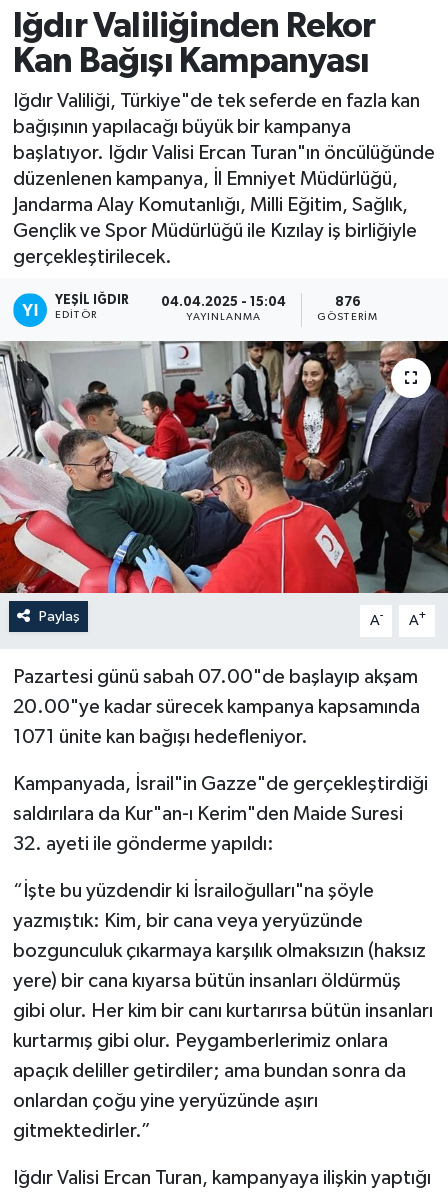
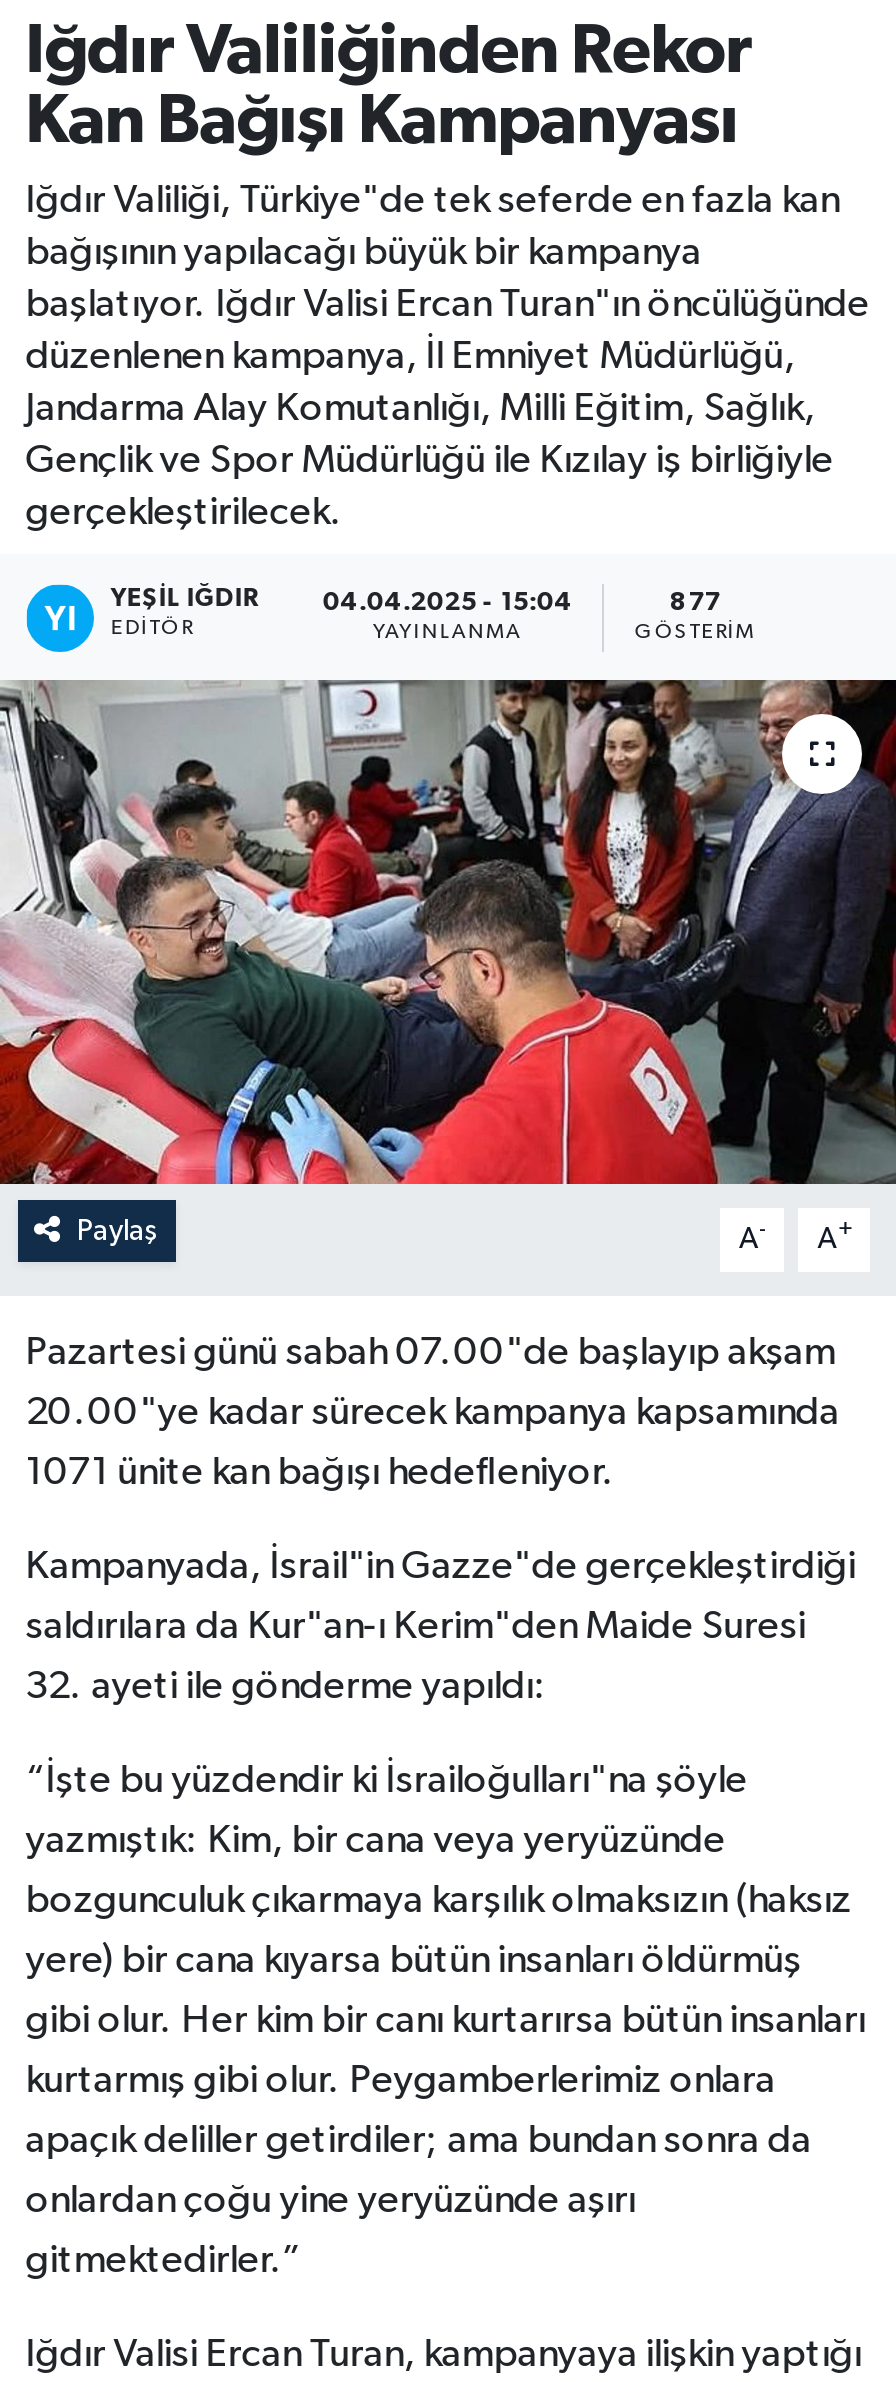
- 876
+ 877
